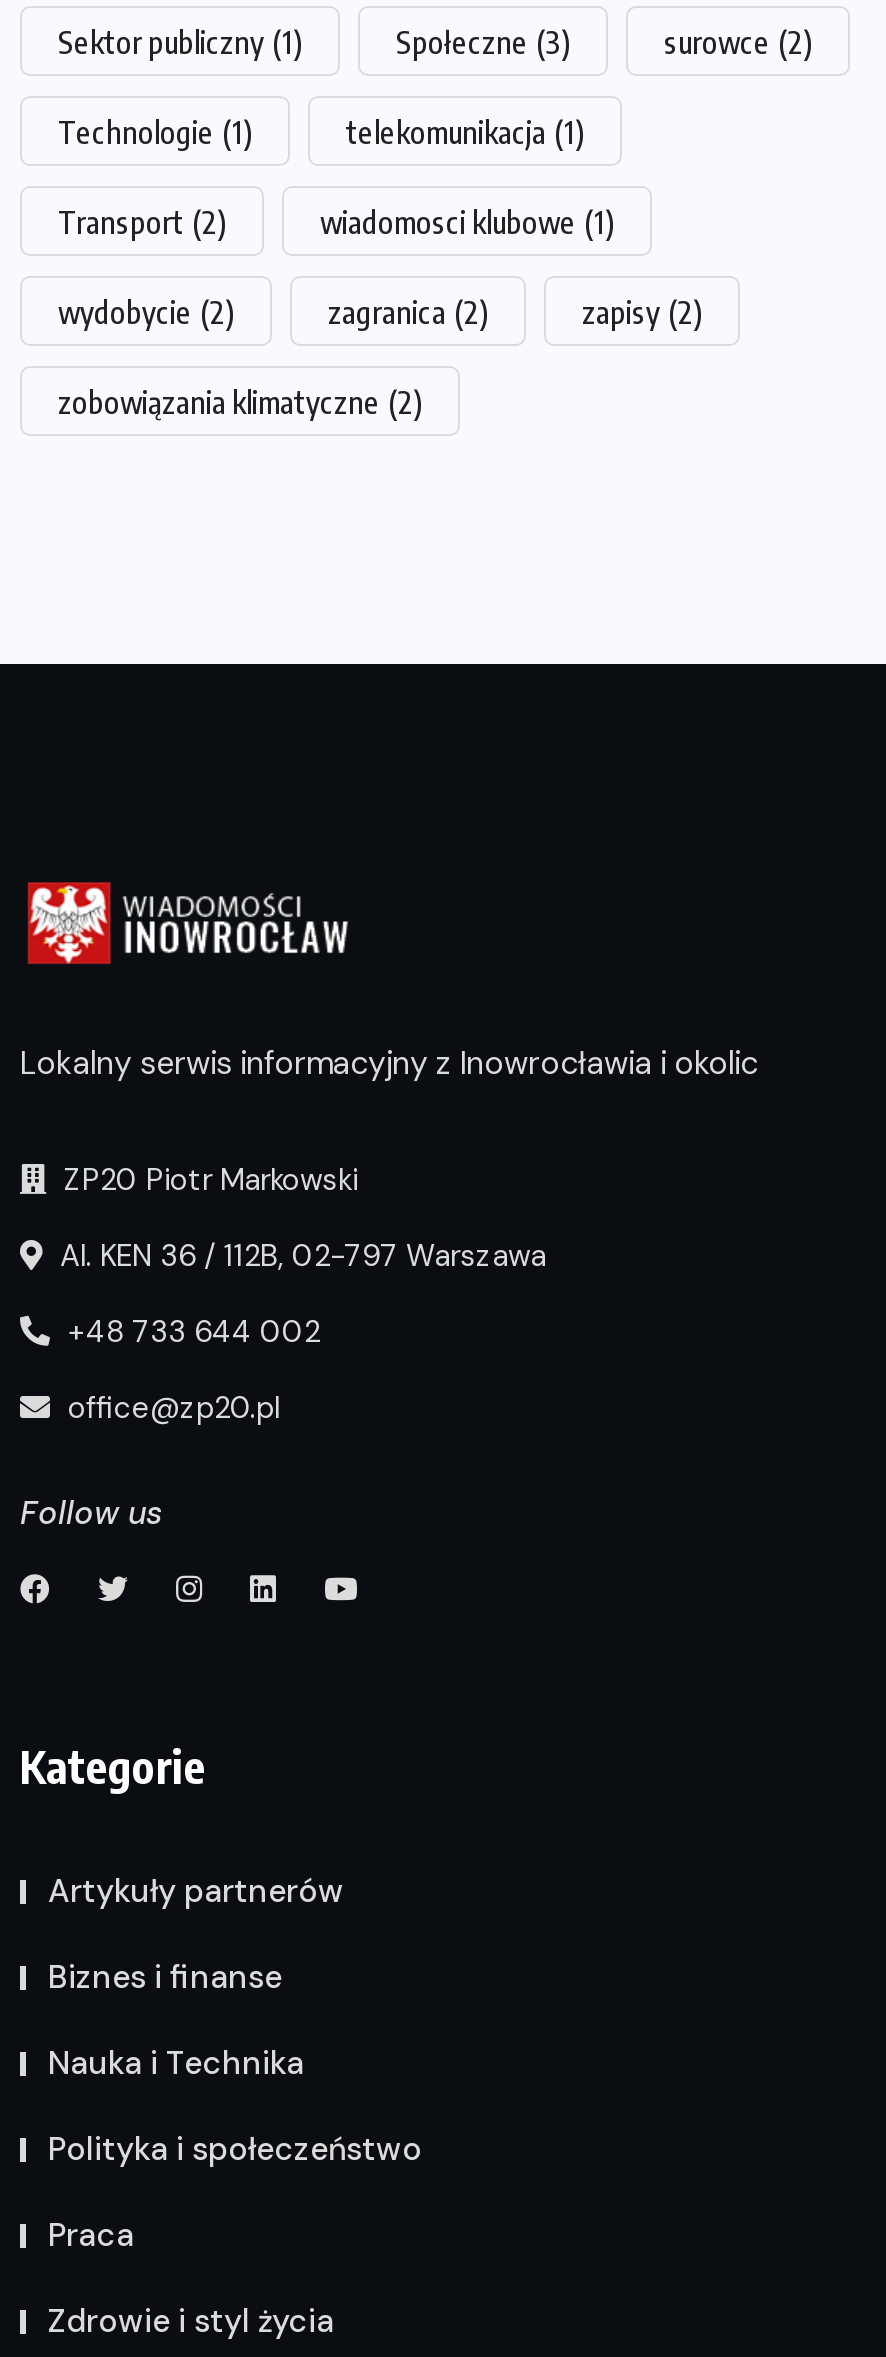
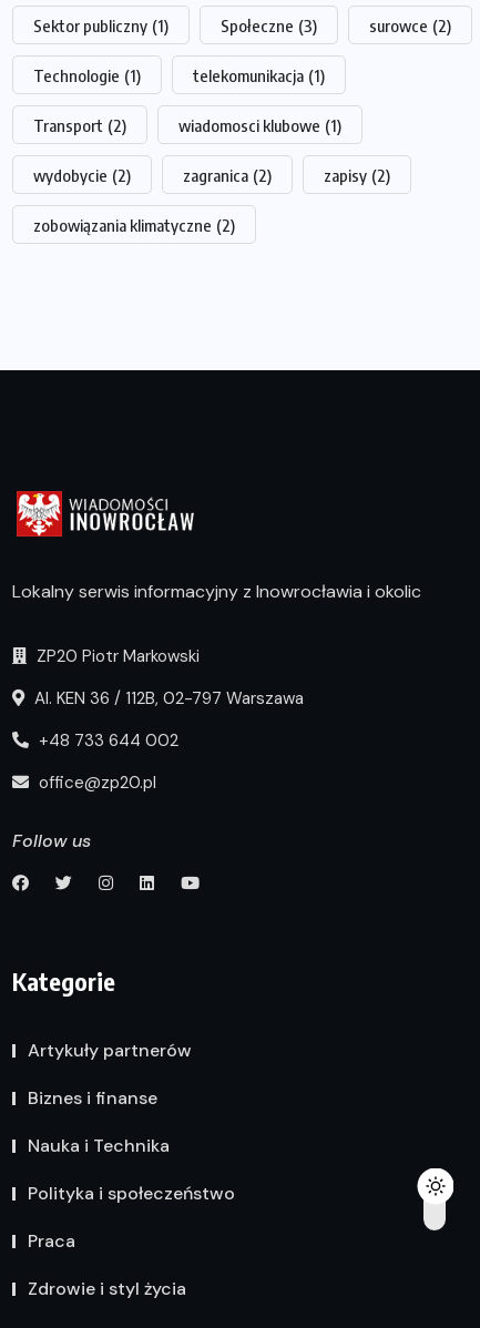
+ [image]
